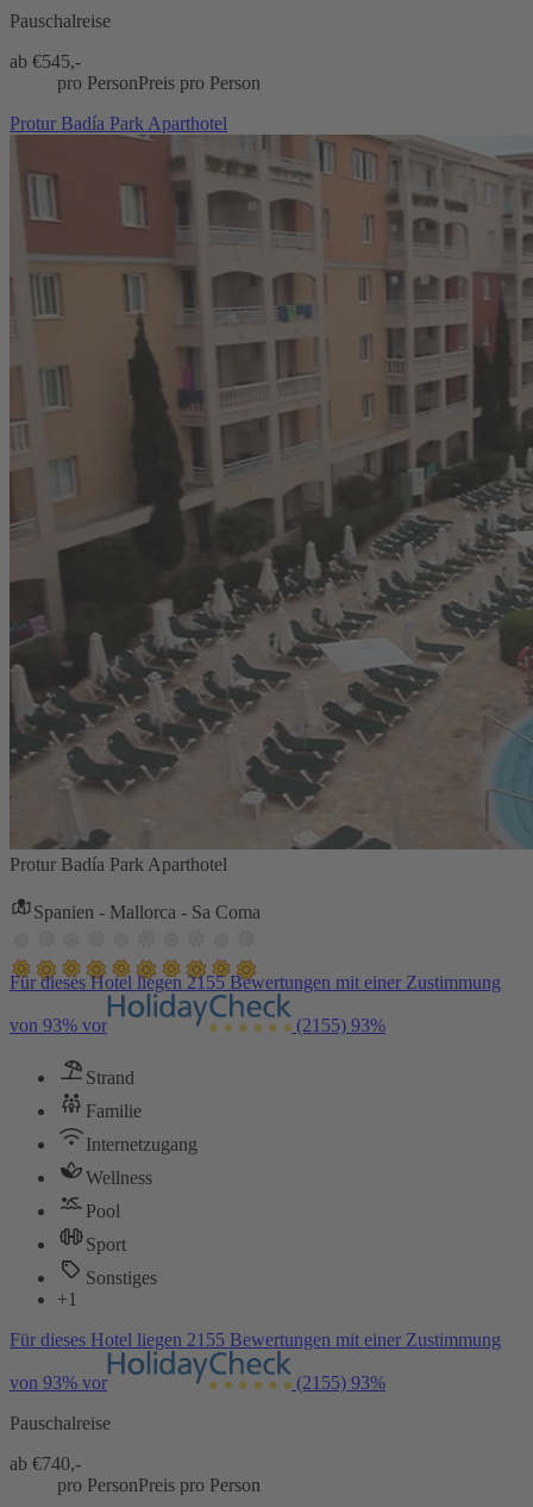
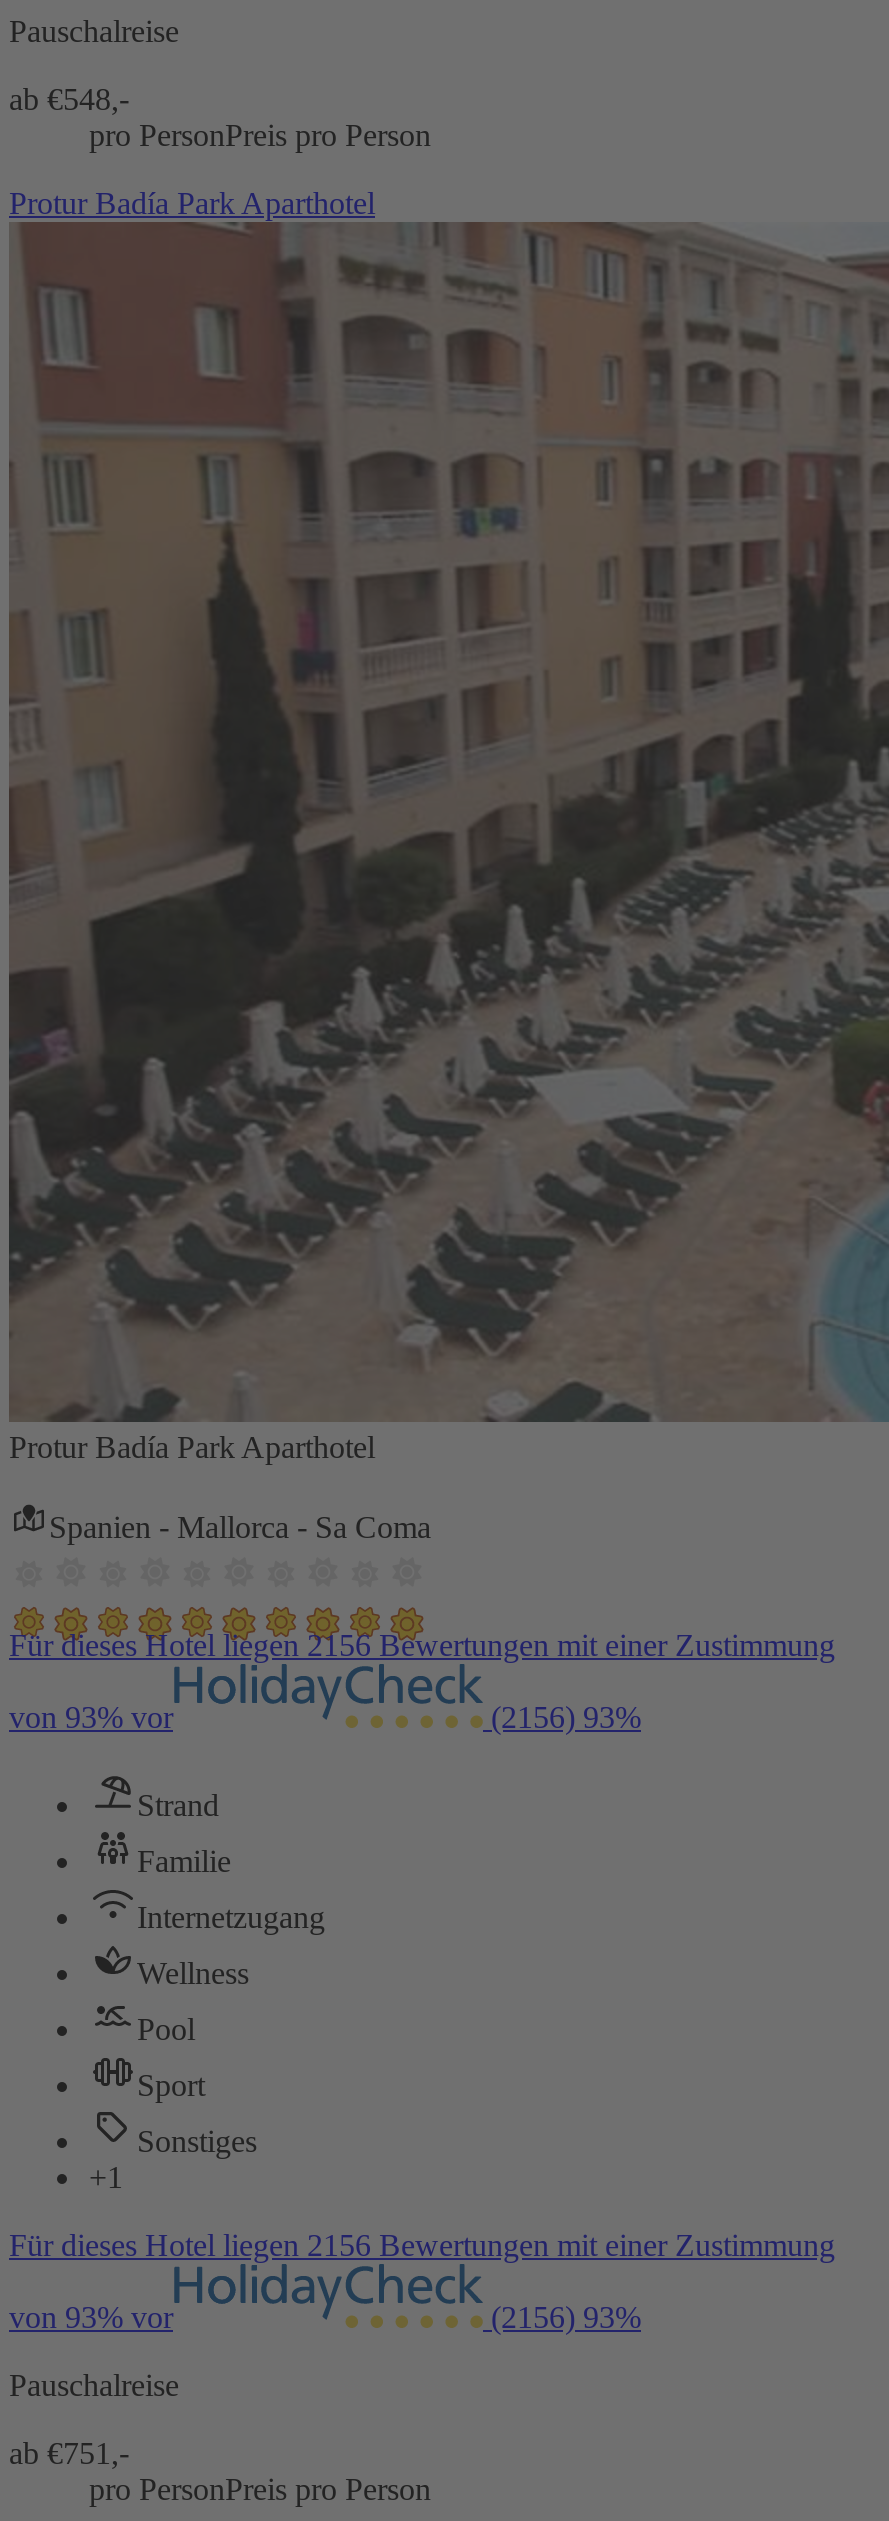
- ab €545,-
+ ab €548,-

- Für dieses Hotel liegen 2155 Bewertungen mit einer Zustimmung
+ Für dieses Hotel liegen 2156 Bewertungen mit einer Zustimmung

- (2155) 93%
+ (2156) 93%

- Für dieses Hotel liegen 2155 Bewertungen mit einer Zustimmung
+ Für dieses Hotel liegen 2156 Bewertungen mit einer Zustimmung

- (2155) 93%
+ (2156) 93%

- ab €740,-
+ ab €751,-
